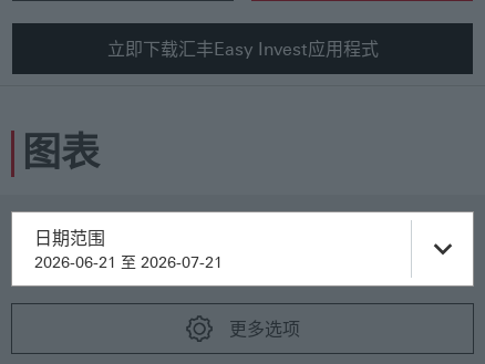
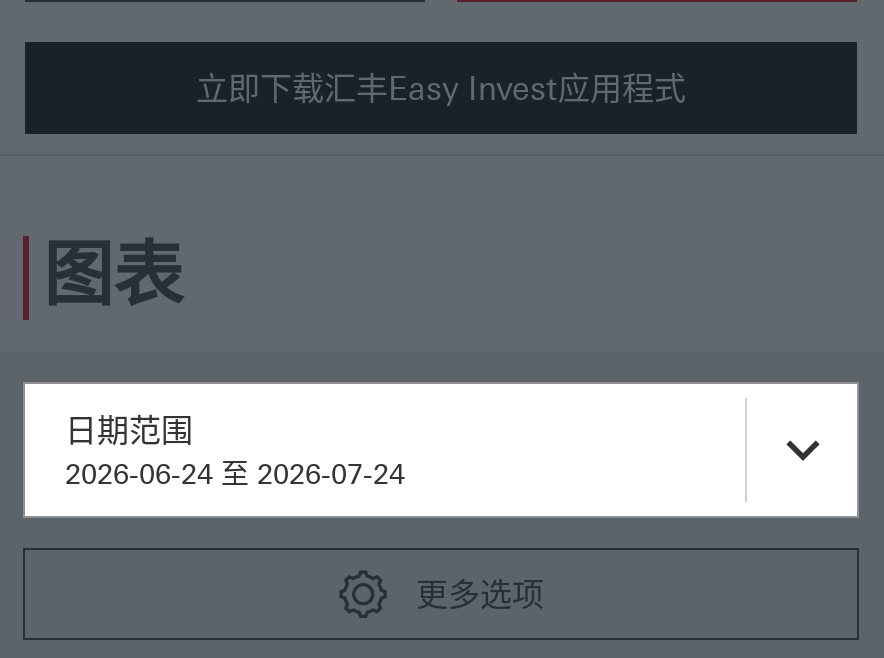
- 2026-06-21 至 2026-07-21
+ 2026-06-24 至 2026-07-24
